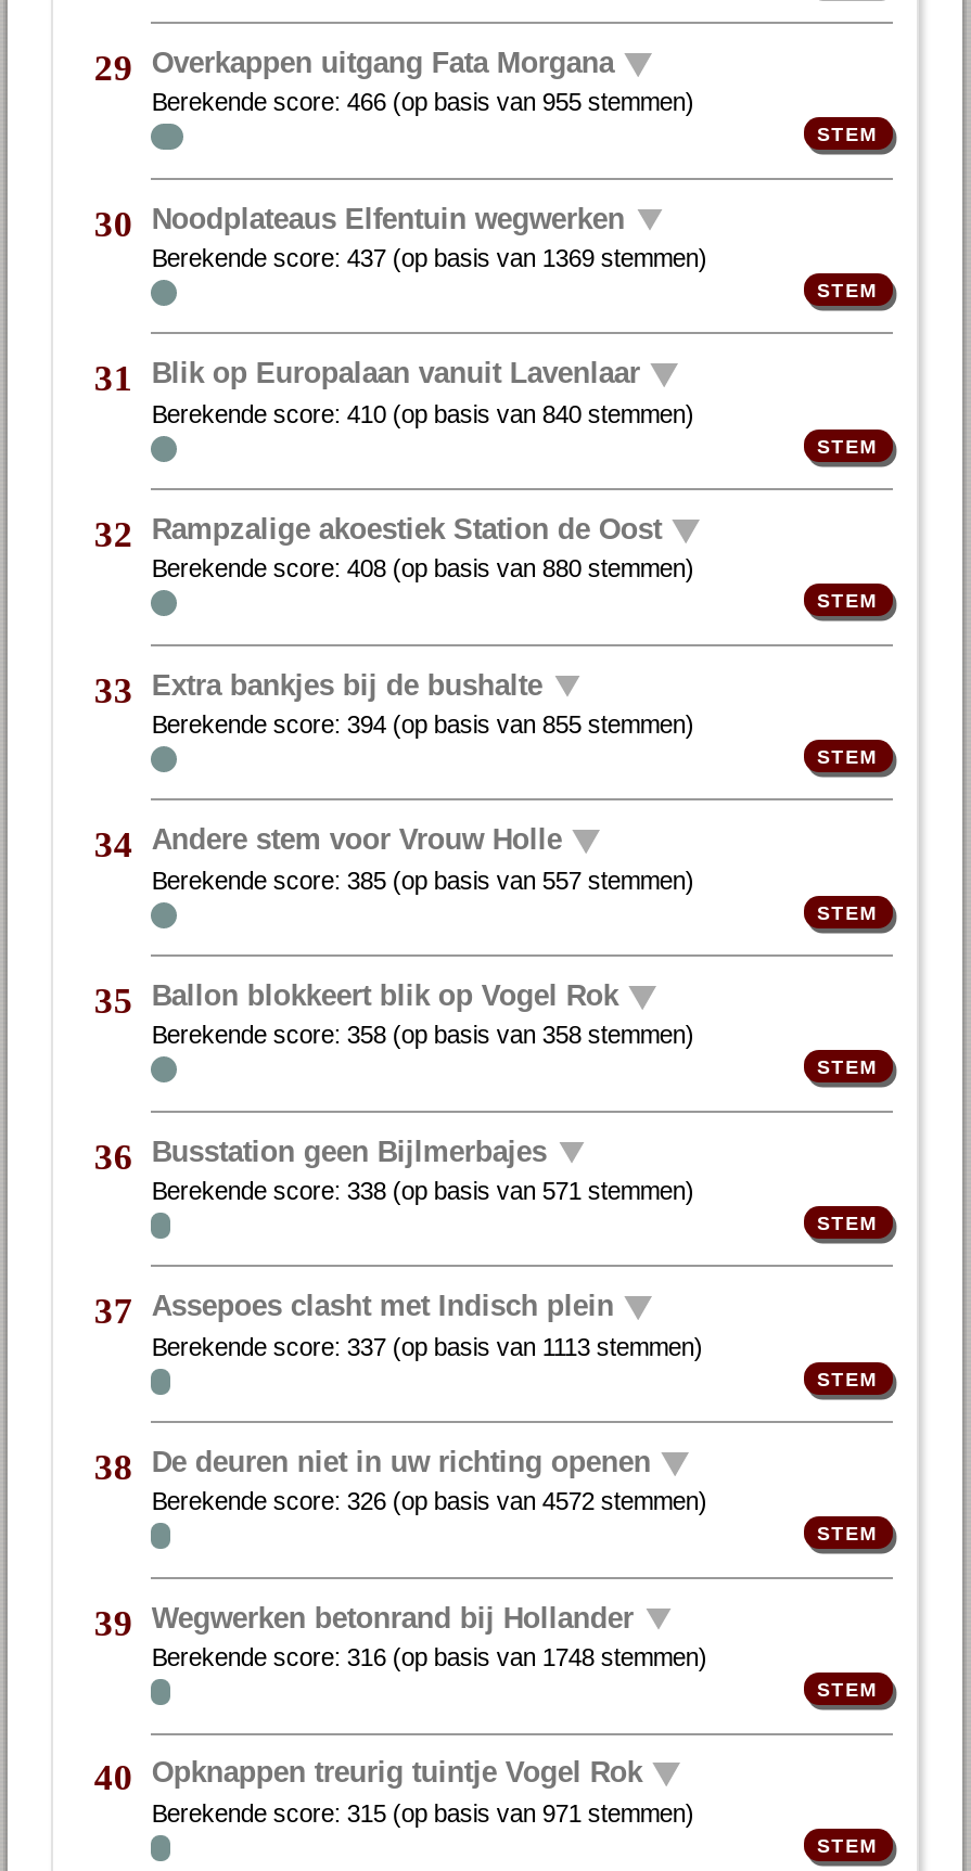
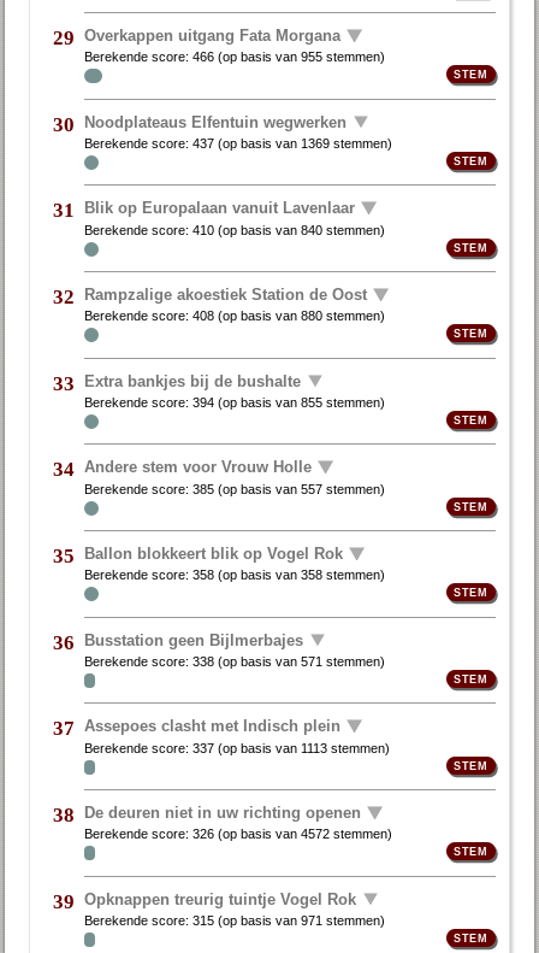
- 39 Wegwerken betonrand bij Hollander
- Berekende score: 316 (op basis van 1748 stemmen)
- 40 Opknappen treurig tuintje Vogel Rok
+ 39 Opknappen treurig tuintje Vogel Rok
